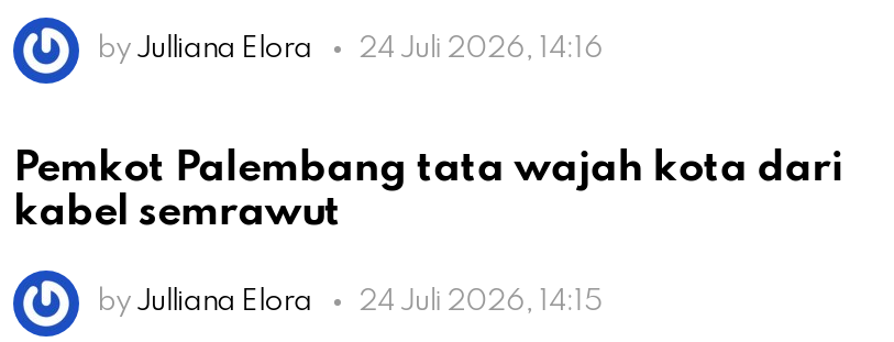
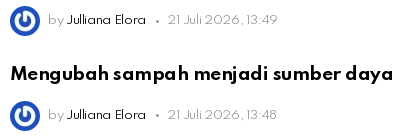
- by Julliana Elora 24 Juli 2026, 14:16
+ by Julliana Elora 21 Juli 2026, 13:49

- Pemkot Palembang tata wajah kota dari
- kabel semrawut
+ Mengubah sampah menjadi sumber daya

- by Julliana Elora 24 Juli 2026, 14:15
+ by Julliana Elora 21 Juli 2026, 13:48
